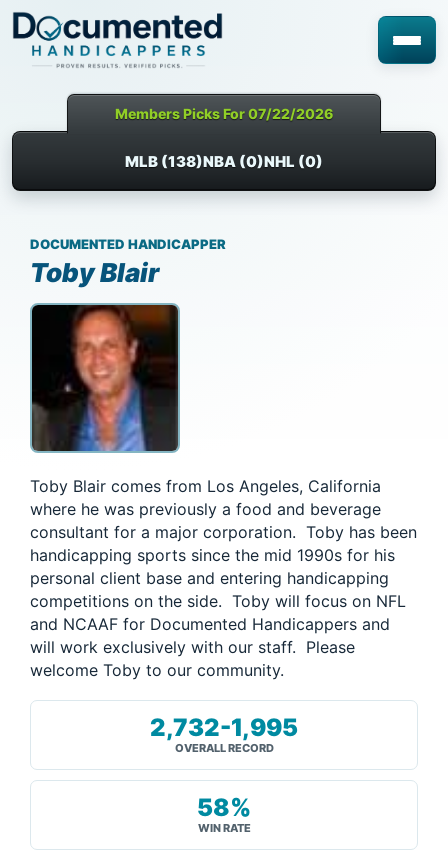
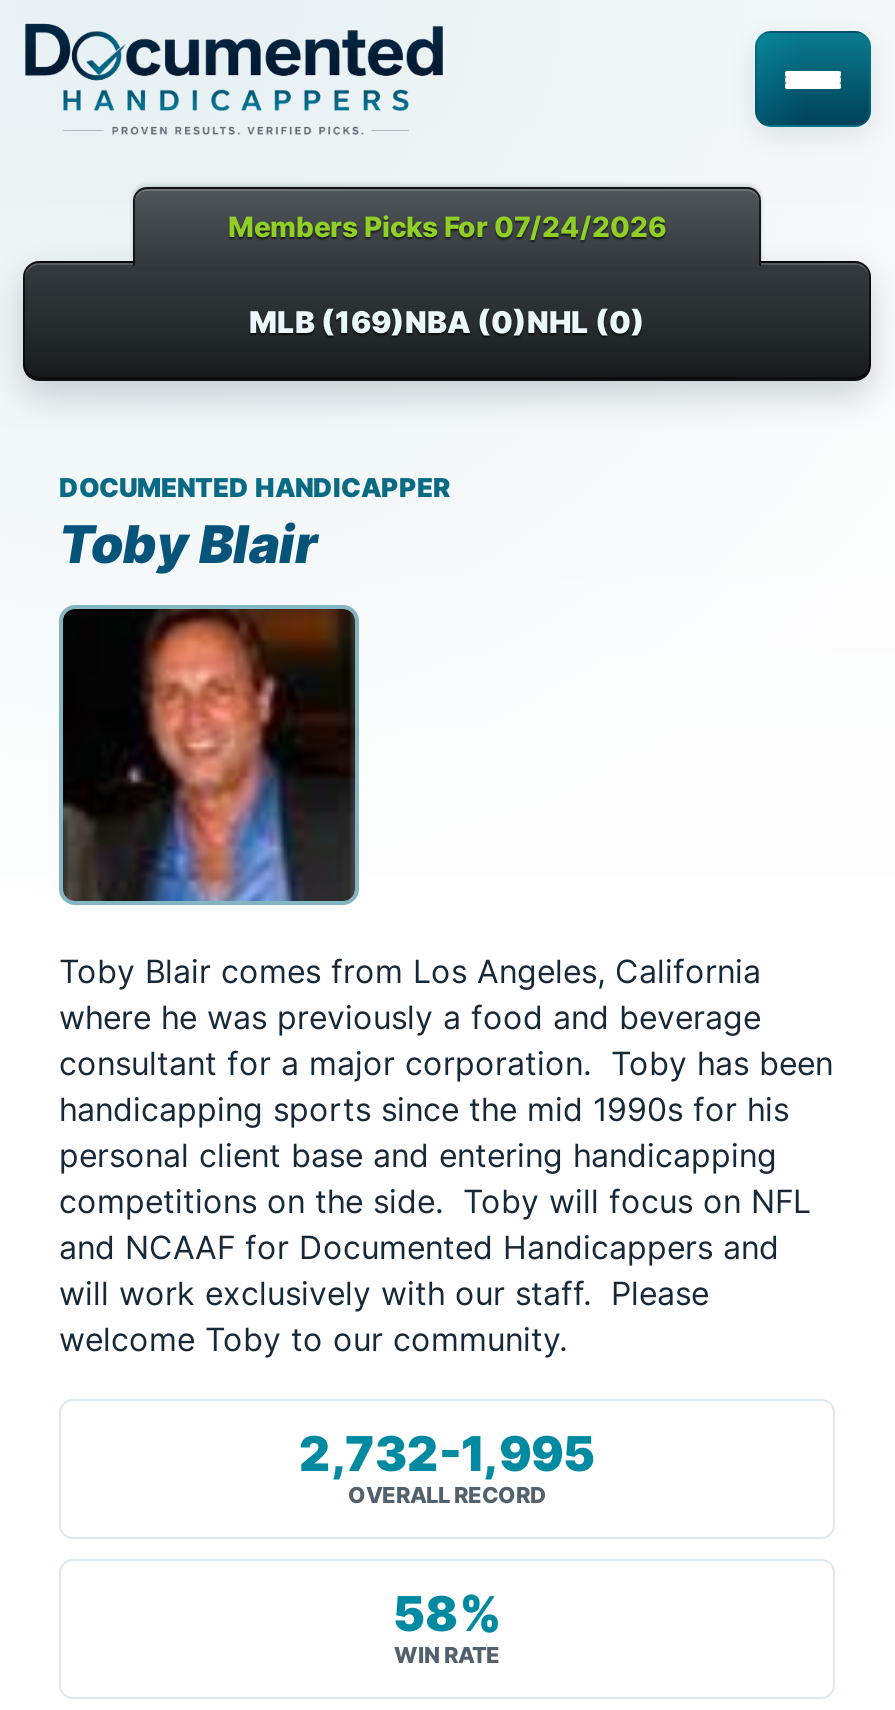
- Members Picks For 07/22/2026
+ Members Picks For 07/24/2026

- MLB (138)NBA (0)NHL (0)
+ MLB (169)NBA (0)NHL (0)
